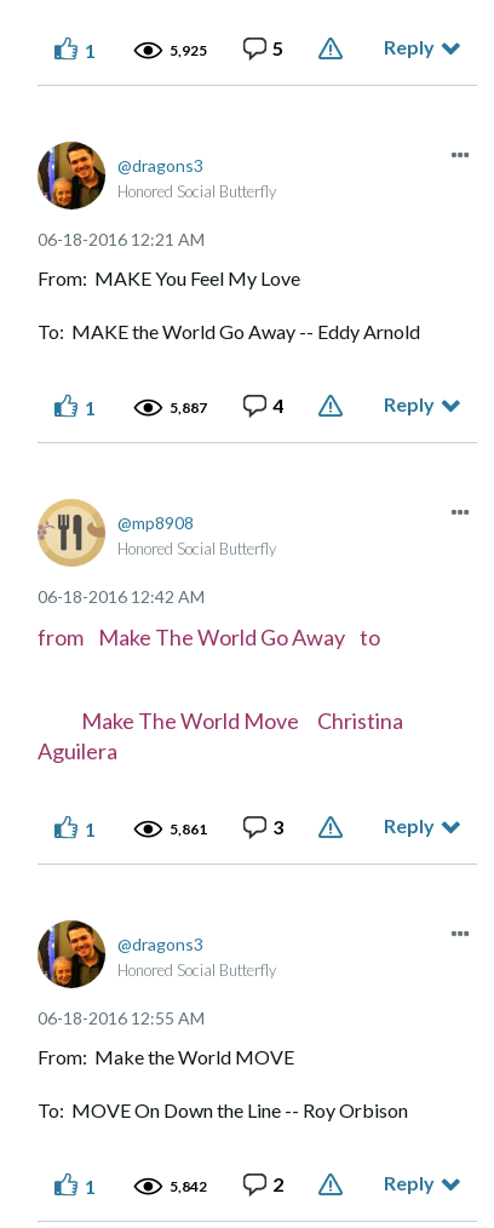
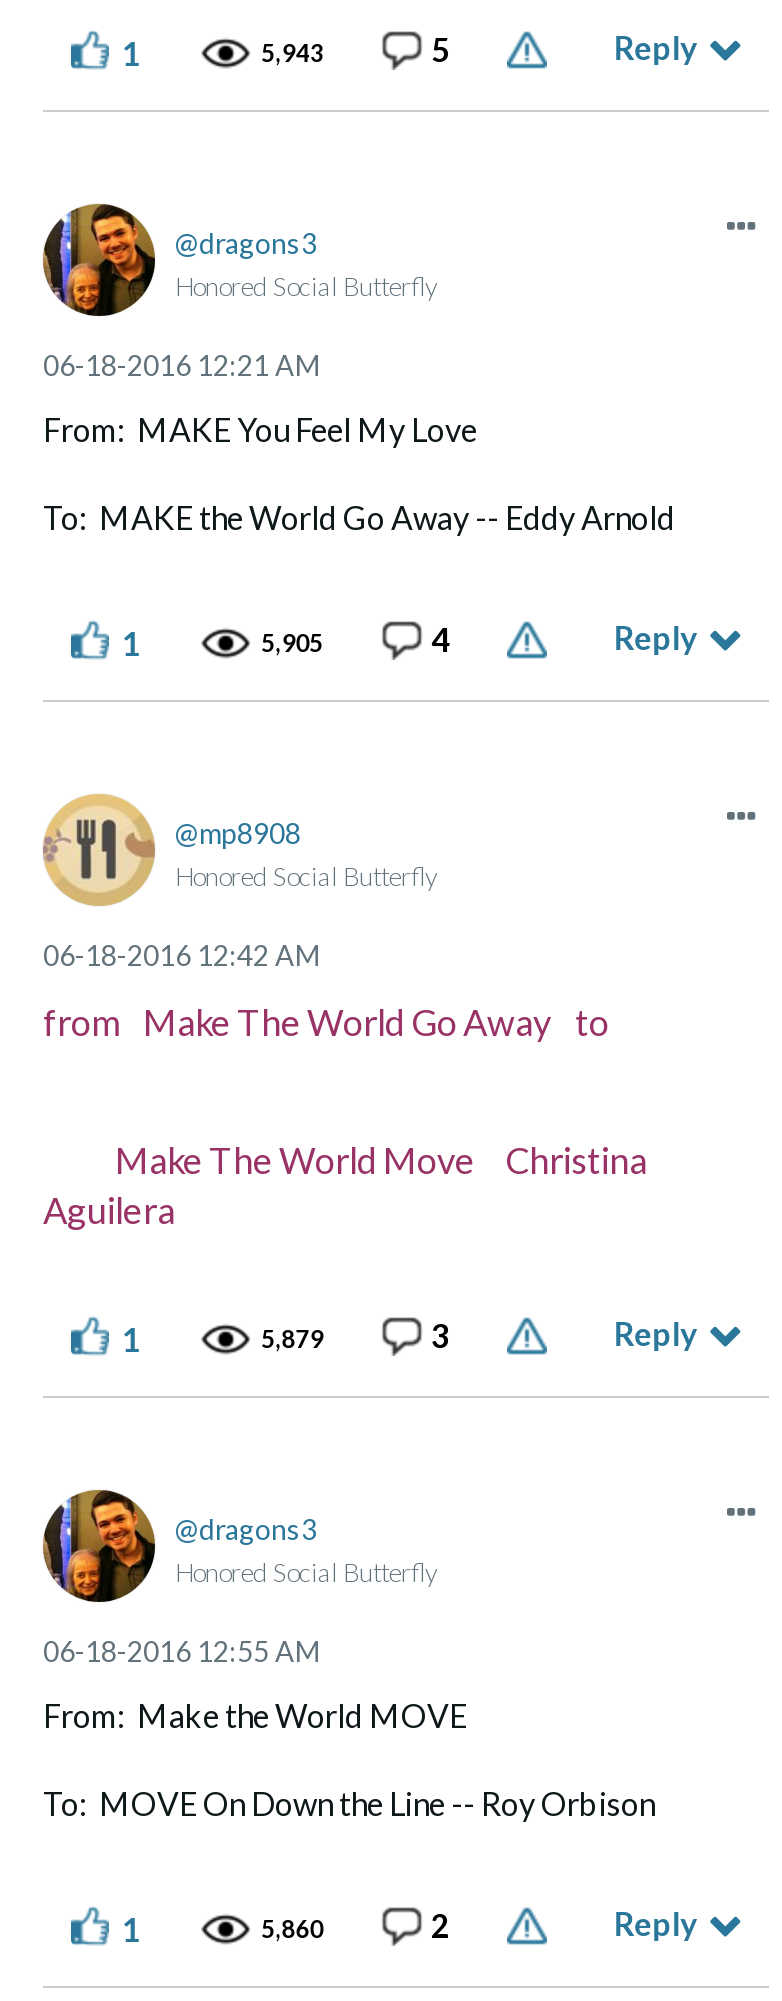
- 5,925
+ 5,943

- 5,887
+ 5,905

- 5,861
+ 5,879

- 5,842
+ 5,860
